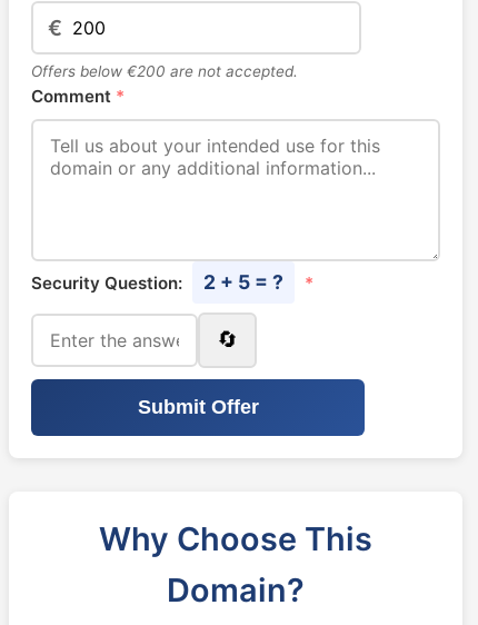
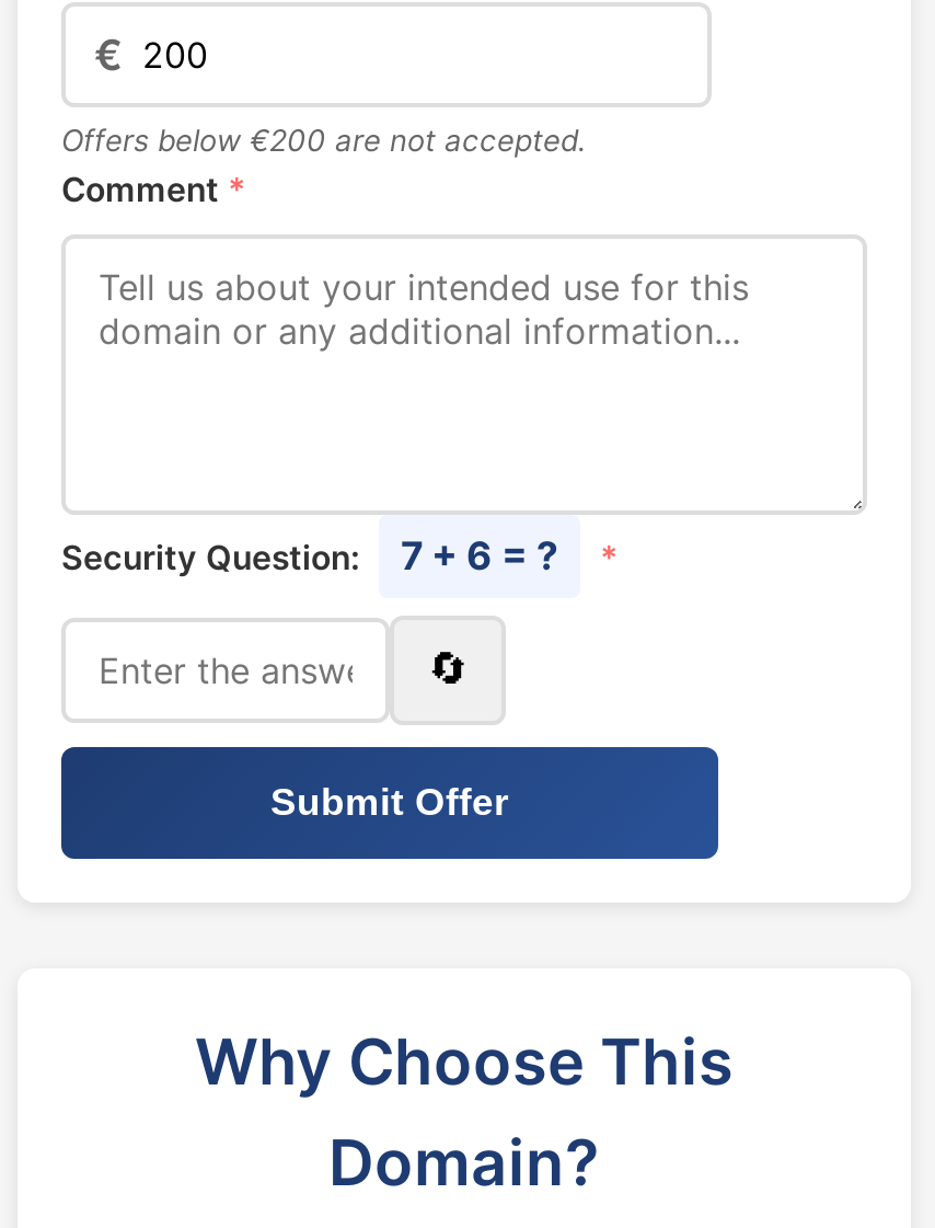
- 2 + 5 = ?
+ 7 + 6 = ?
